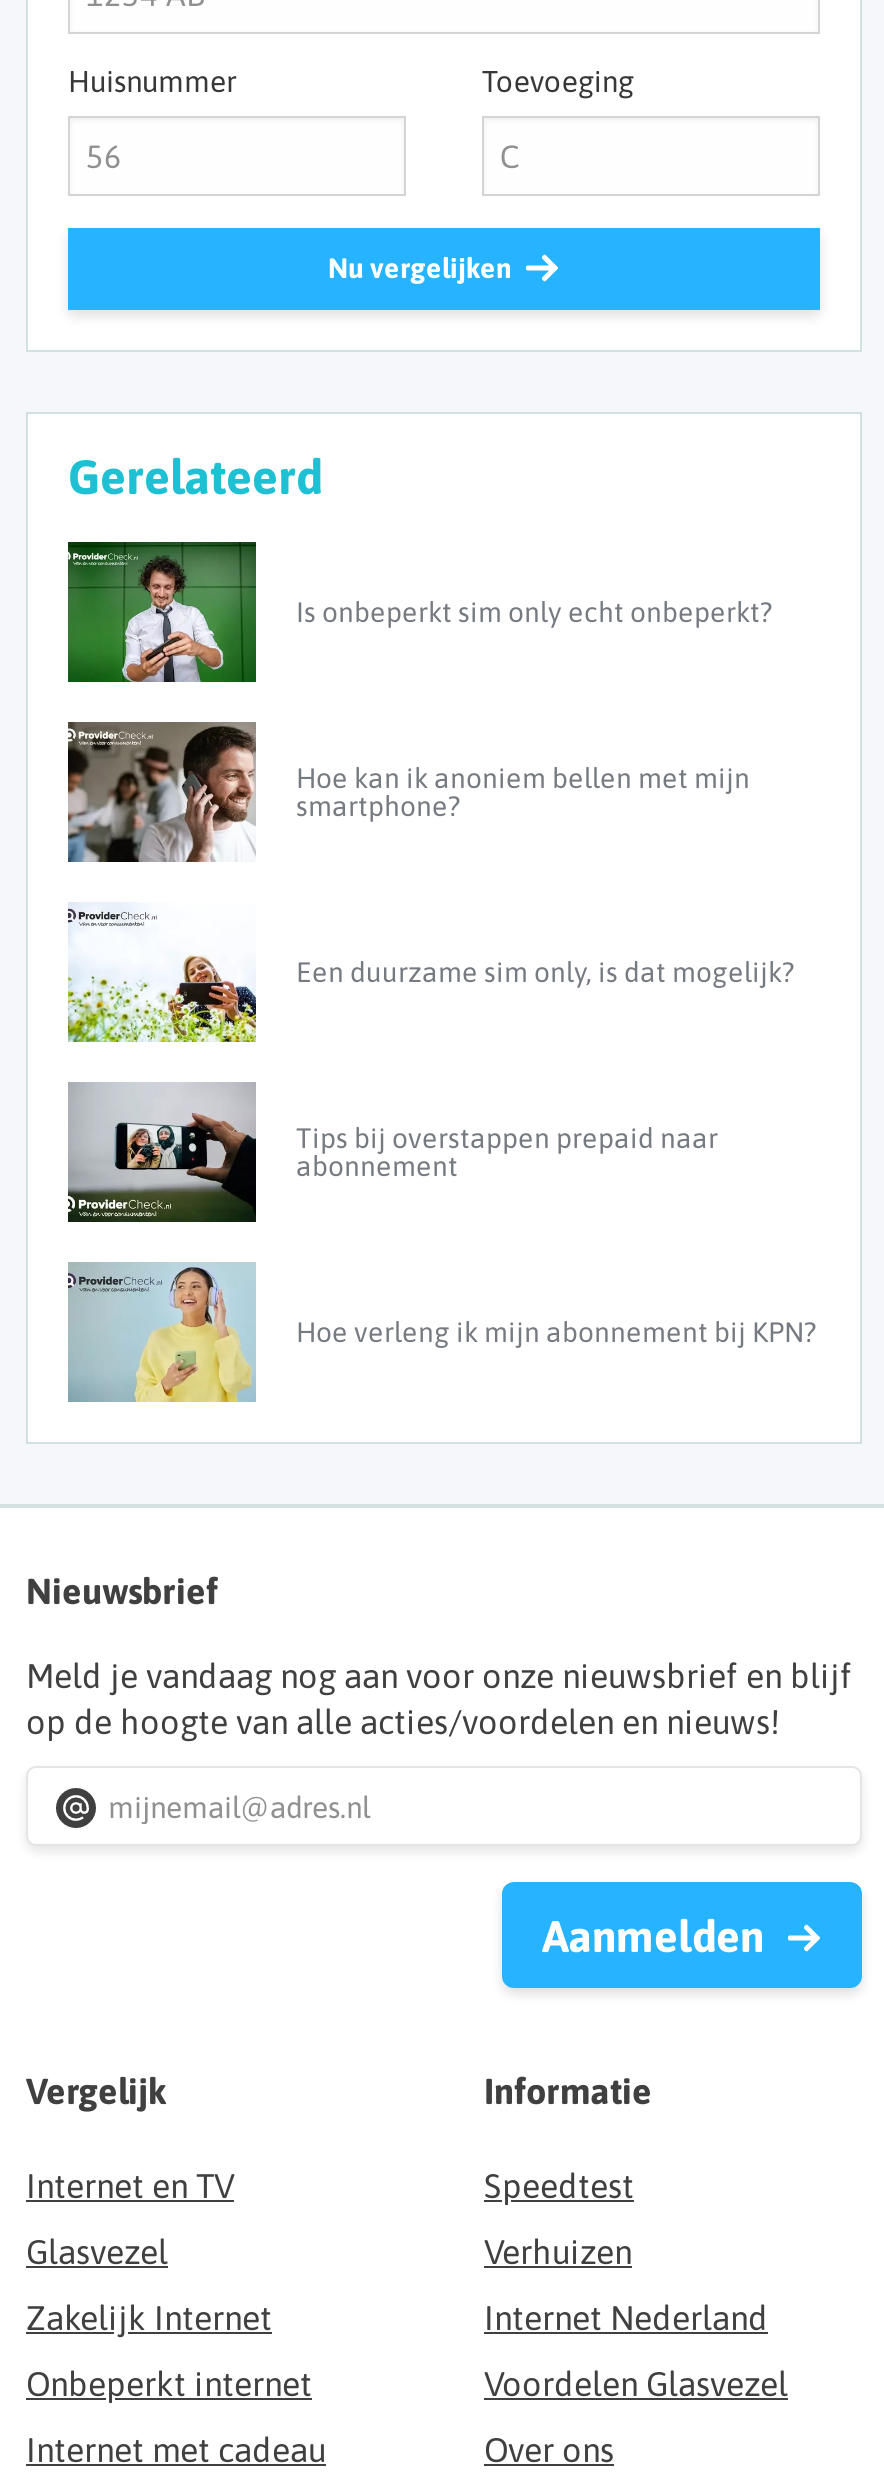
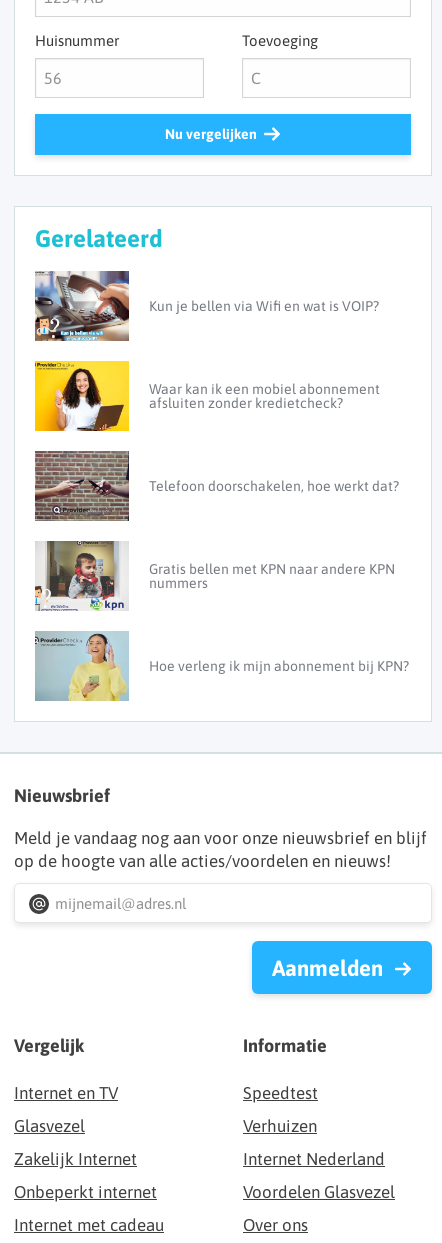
- [image]
- Is onbeperkt sim only echt onbeperkt?
+ [image]
+ Kun je bellen via Wifi en wat is VOIP?

- [image]
- Hoe kan ik anoniem bellen met mijn
- smartphone?
+ [image]
+ Waar kan ik een mobiel abonnement
+ afsluiten zonder kredietcheck?

- [image]
- Een duurzame sim only, is dat mogelijk?
+ [image]
+ Telefoon doorschakelen, hoe werkt dat?

- [image]
- Tips bij overstappen prepaid naar
- abonnement
+ [image]
+ Gratis bellen met KPN naar andere KPN
+ nummers
